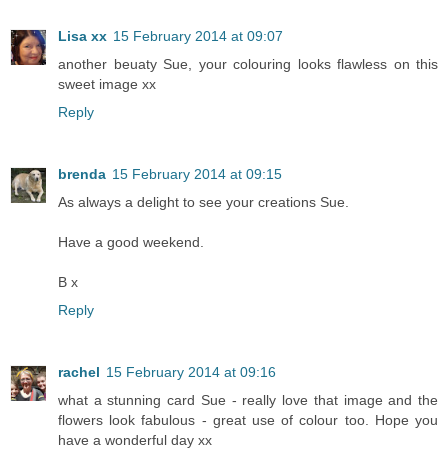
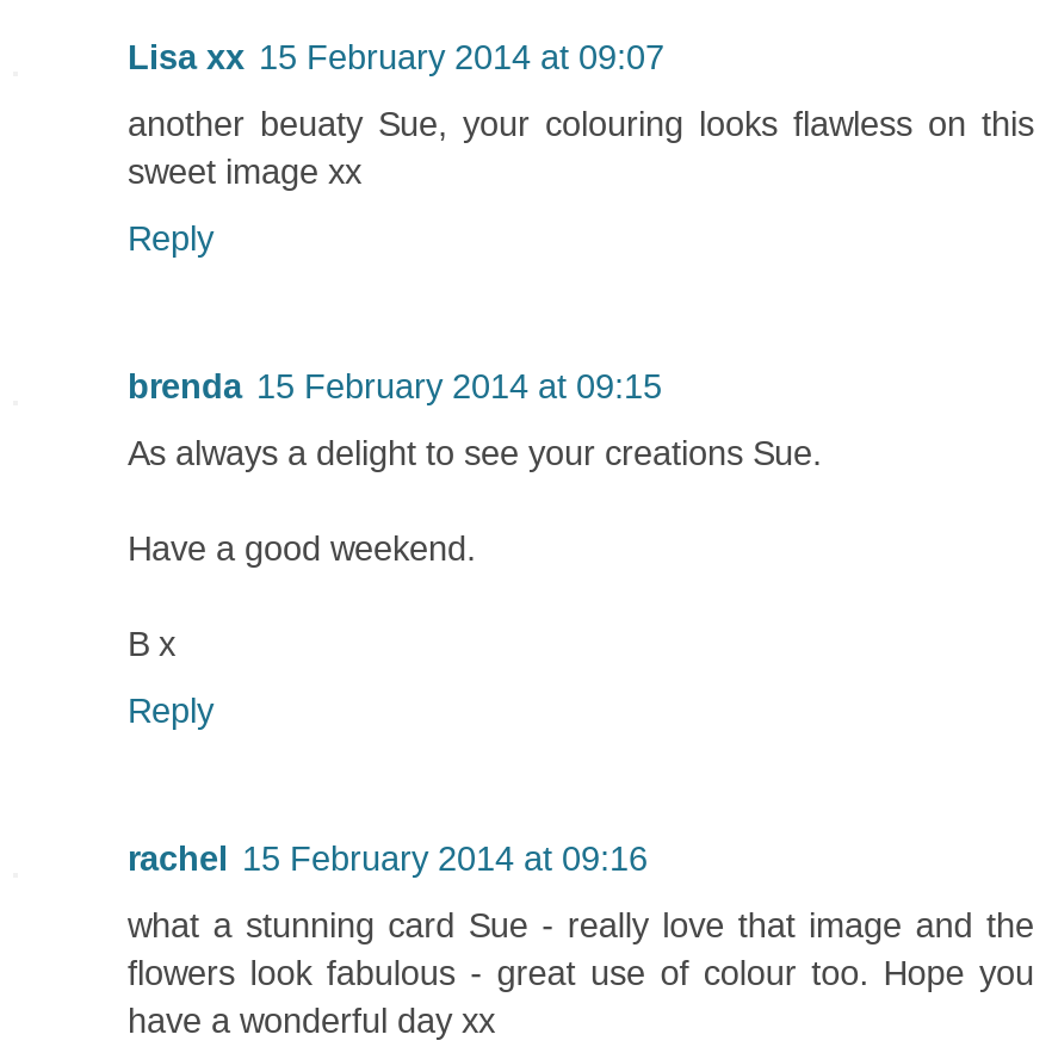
- [image]

- [image]

- [image]
